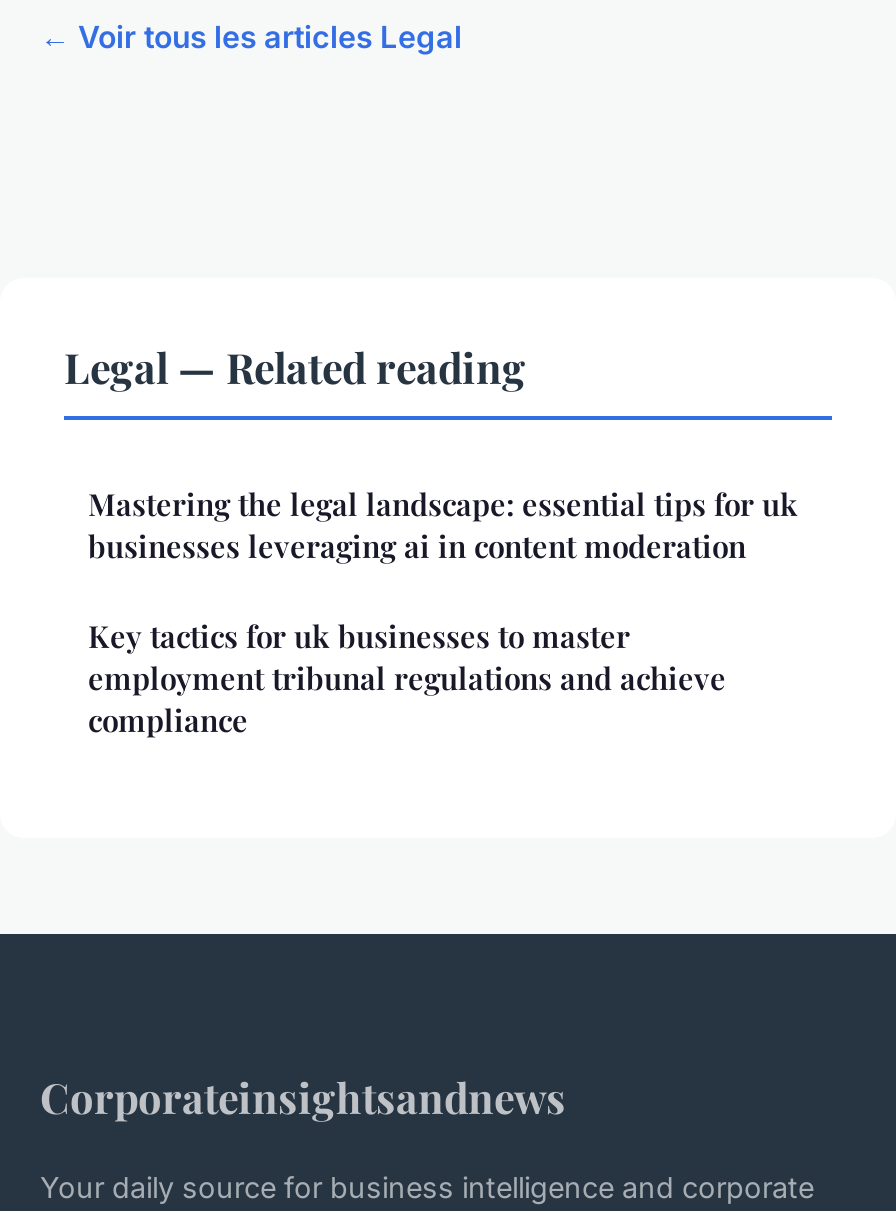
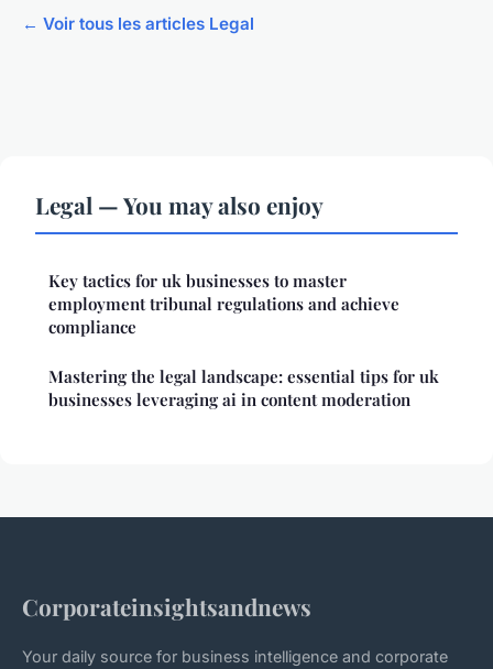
- Legal — Related reading
+ Legal — You may also enjoy

moved down: Mastering the legal landscape: essential tips for uk | businesses leveraging ai in content moderation

moved up: Key tactics for uk businesses to master | employment tribunal regulations and achieve | compliance
